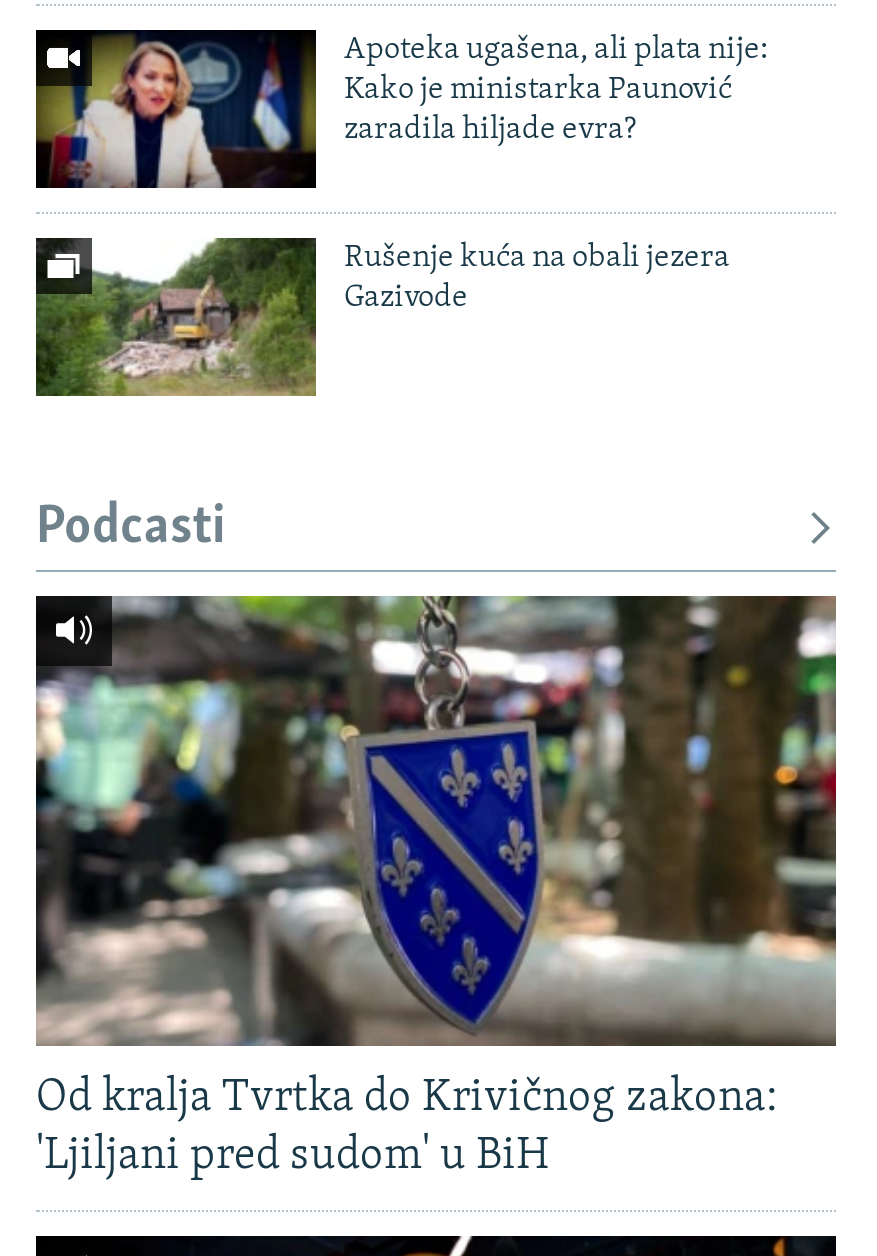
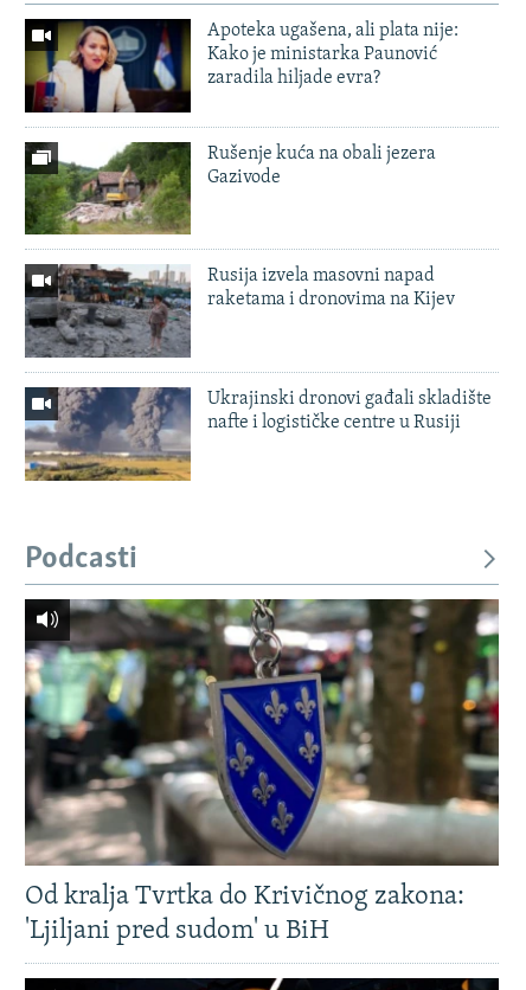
+ [image]
+ Rusija izvela masovni napad
+ raketama i dronovima na Kijev

+ [image]
+ Ukrajinski dronovi gađali skladište
+ nafte i logističke centre u Rusiji
